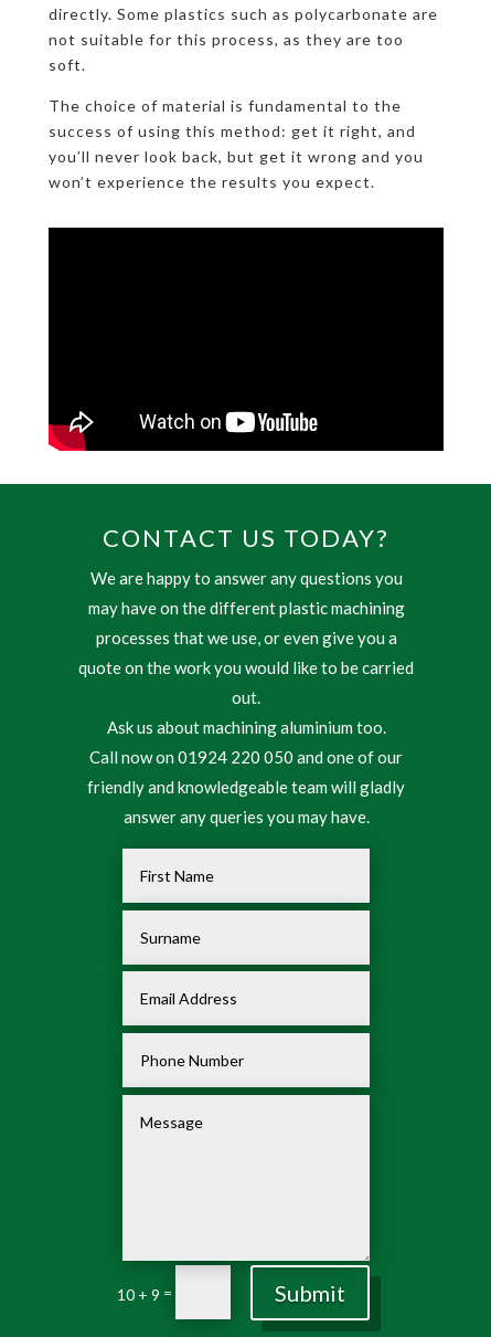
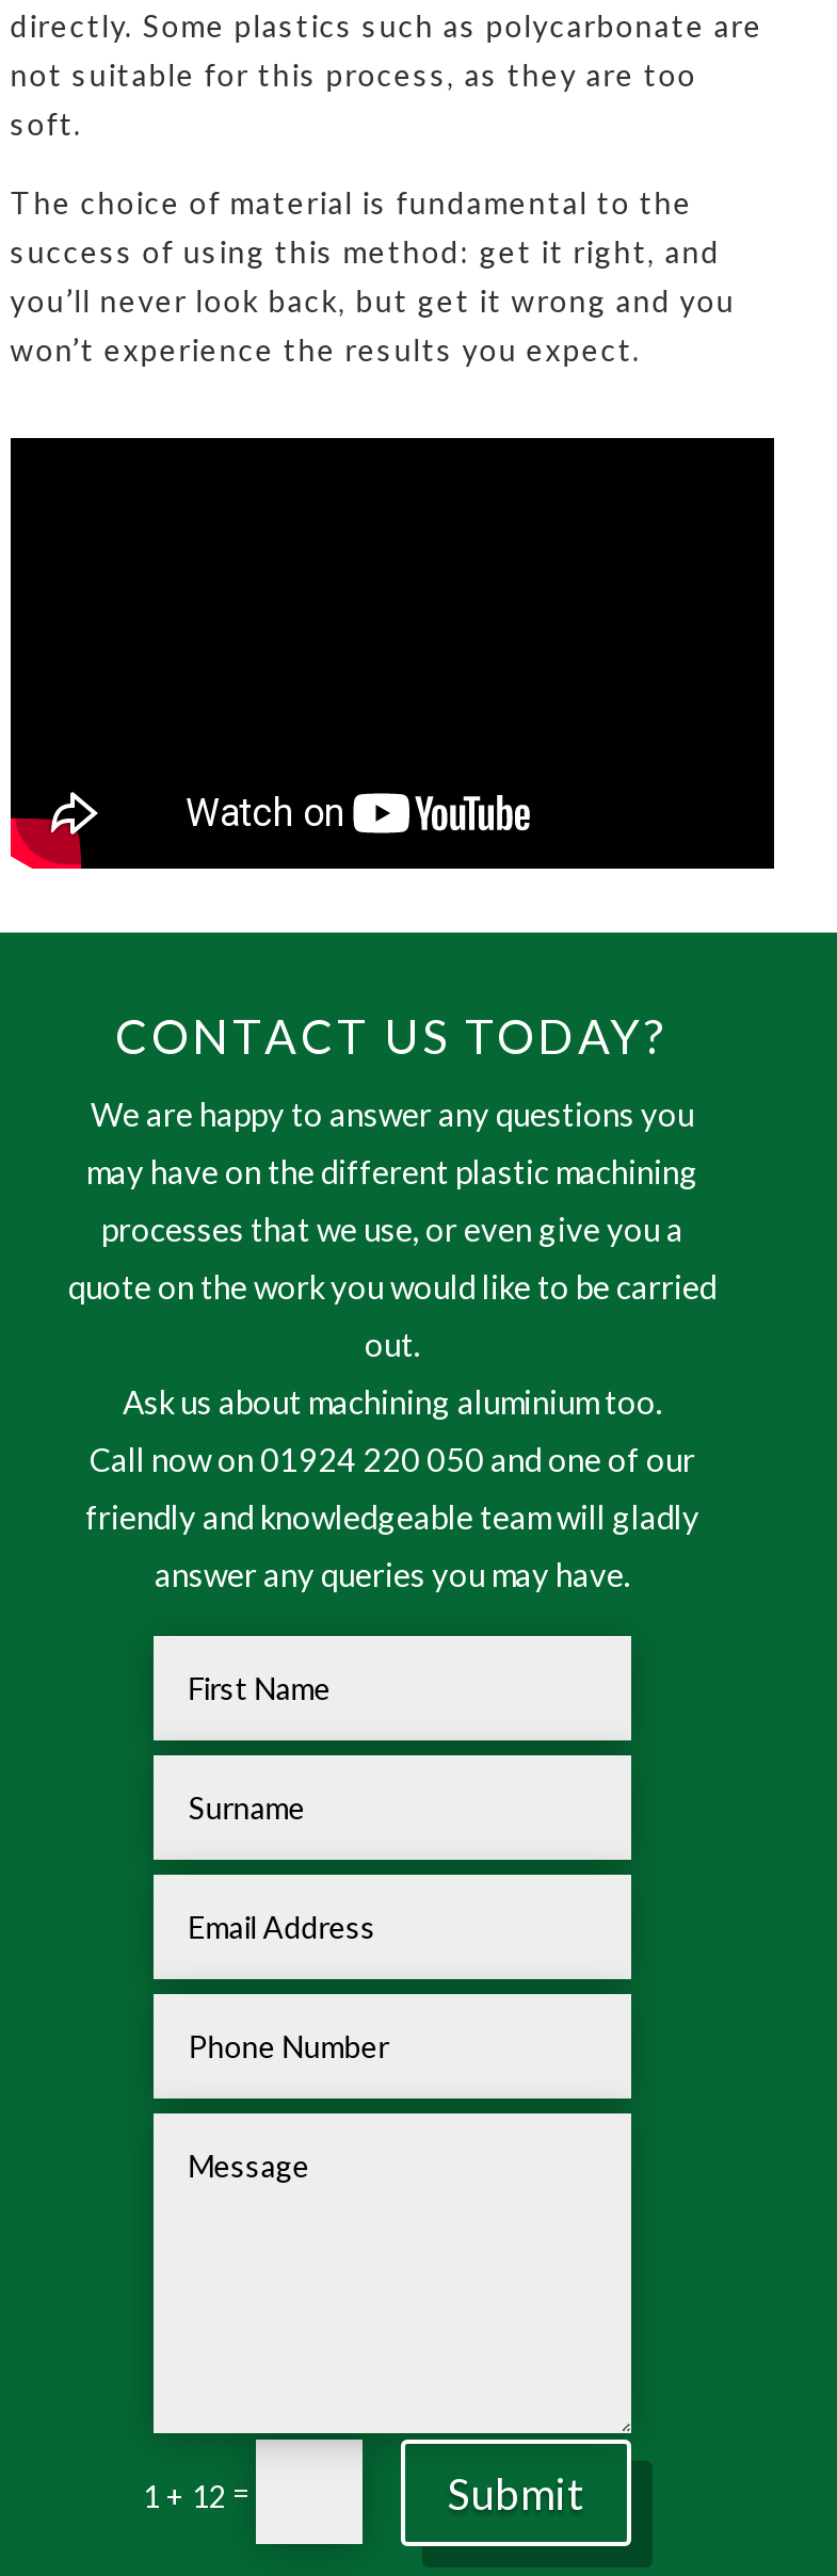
- 10 + 9 =
+ 1 + 12 =
